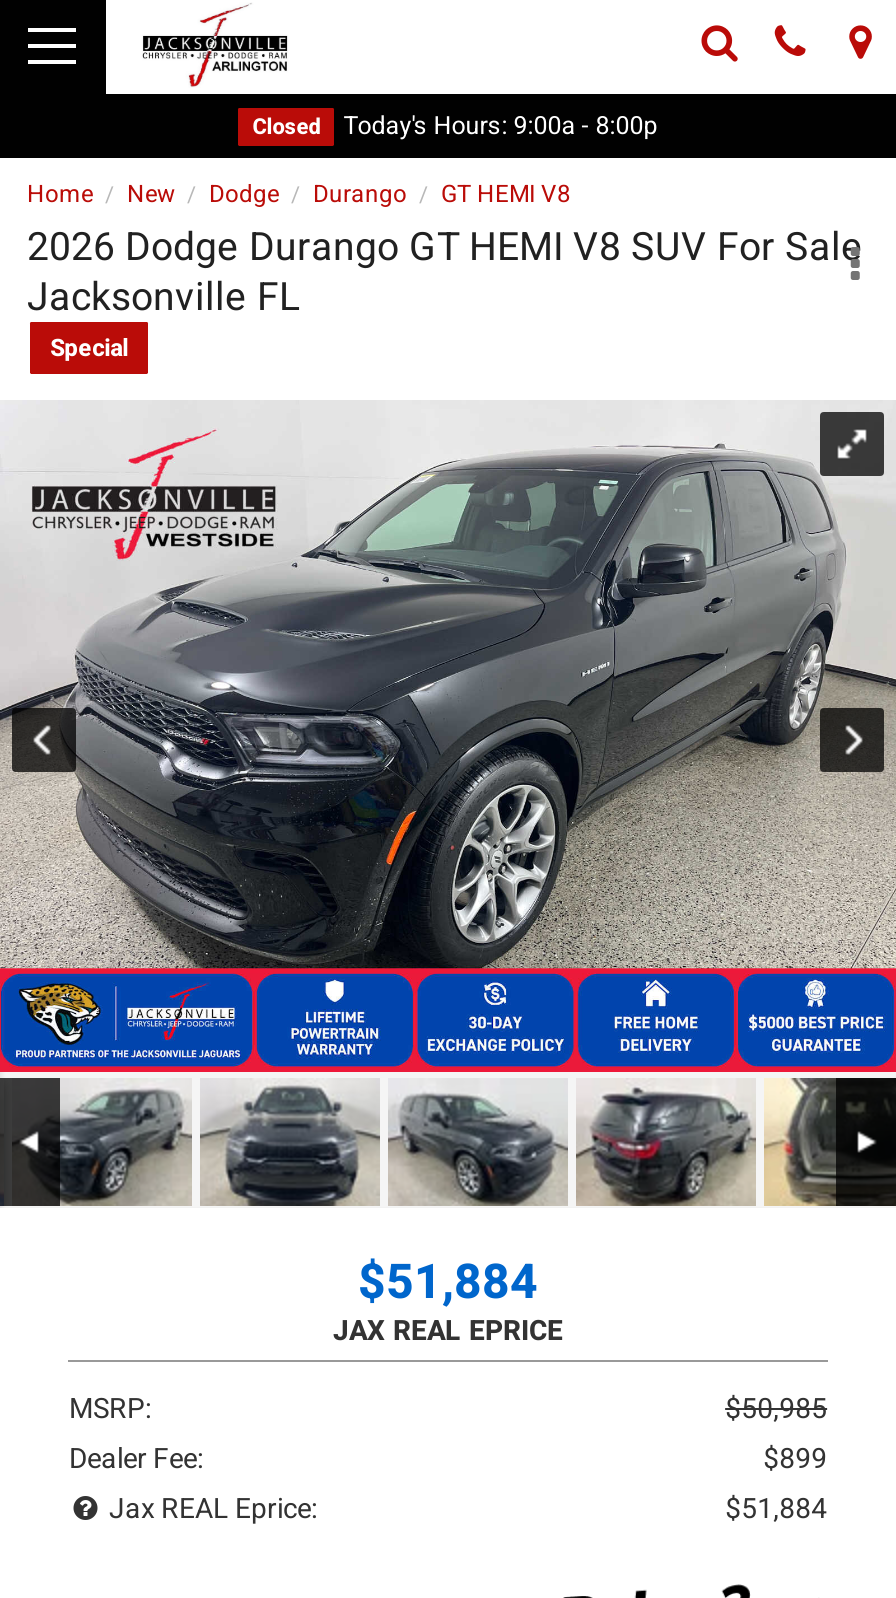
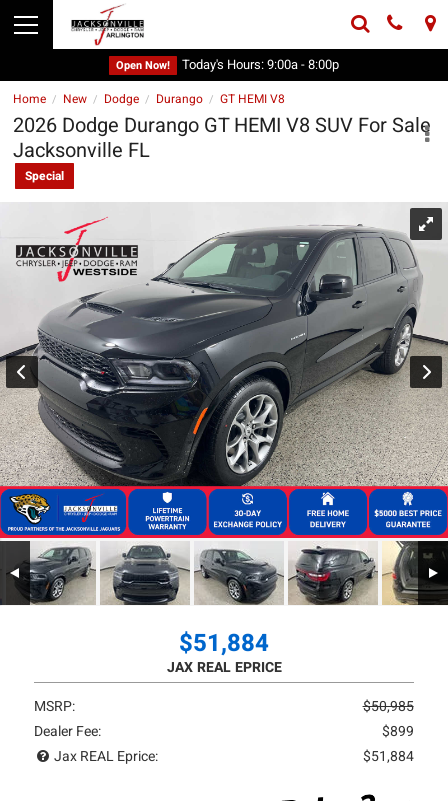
- Closed
+ Open Now!
